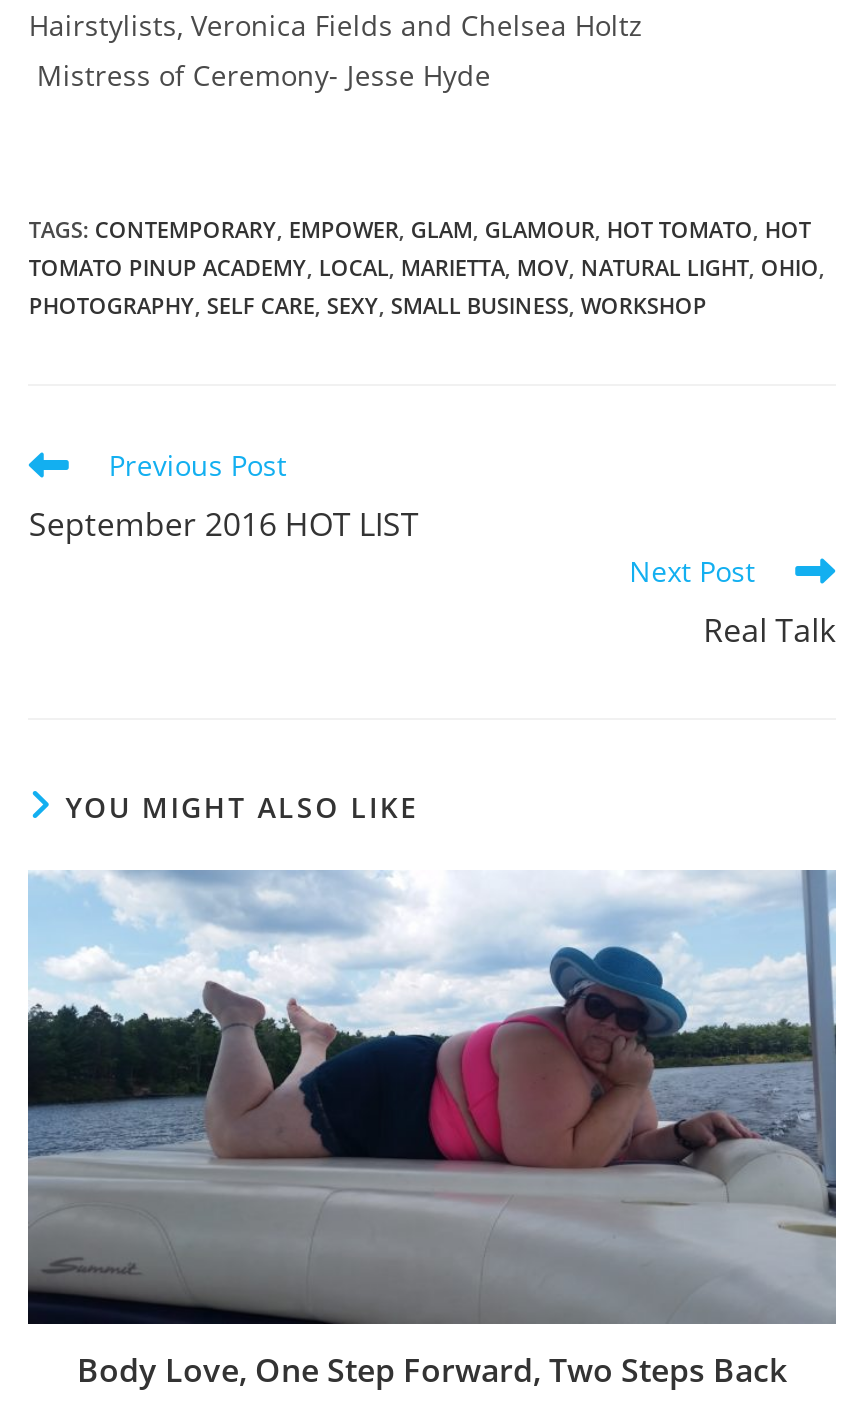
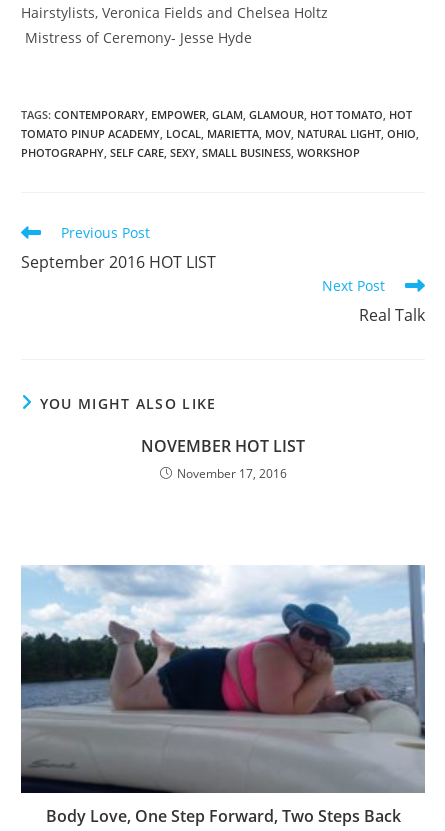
+ NOVEMBER HOT LIST
+ November 17, 2016
